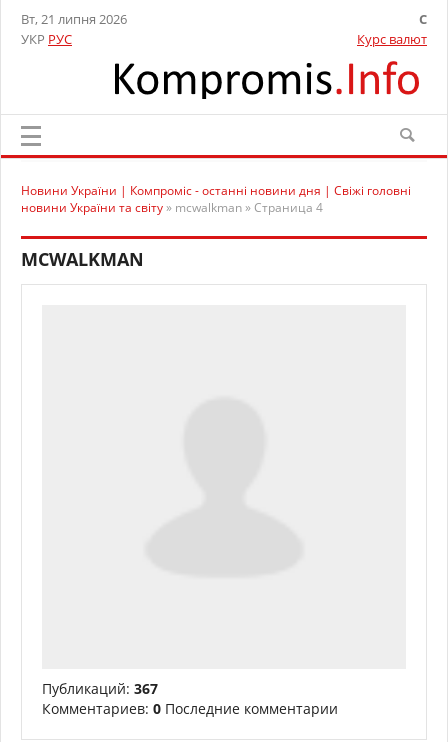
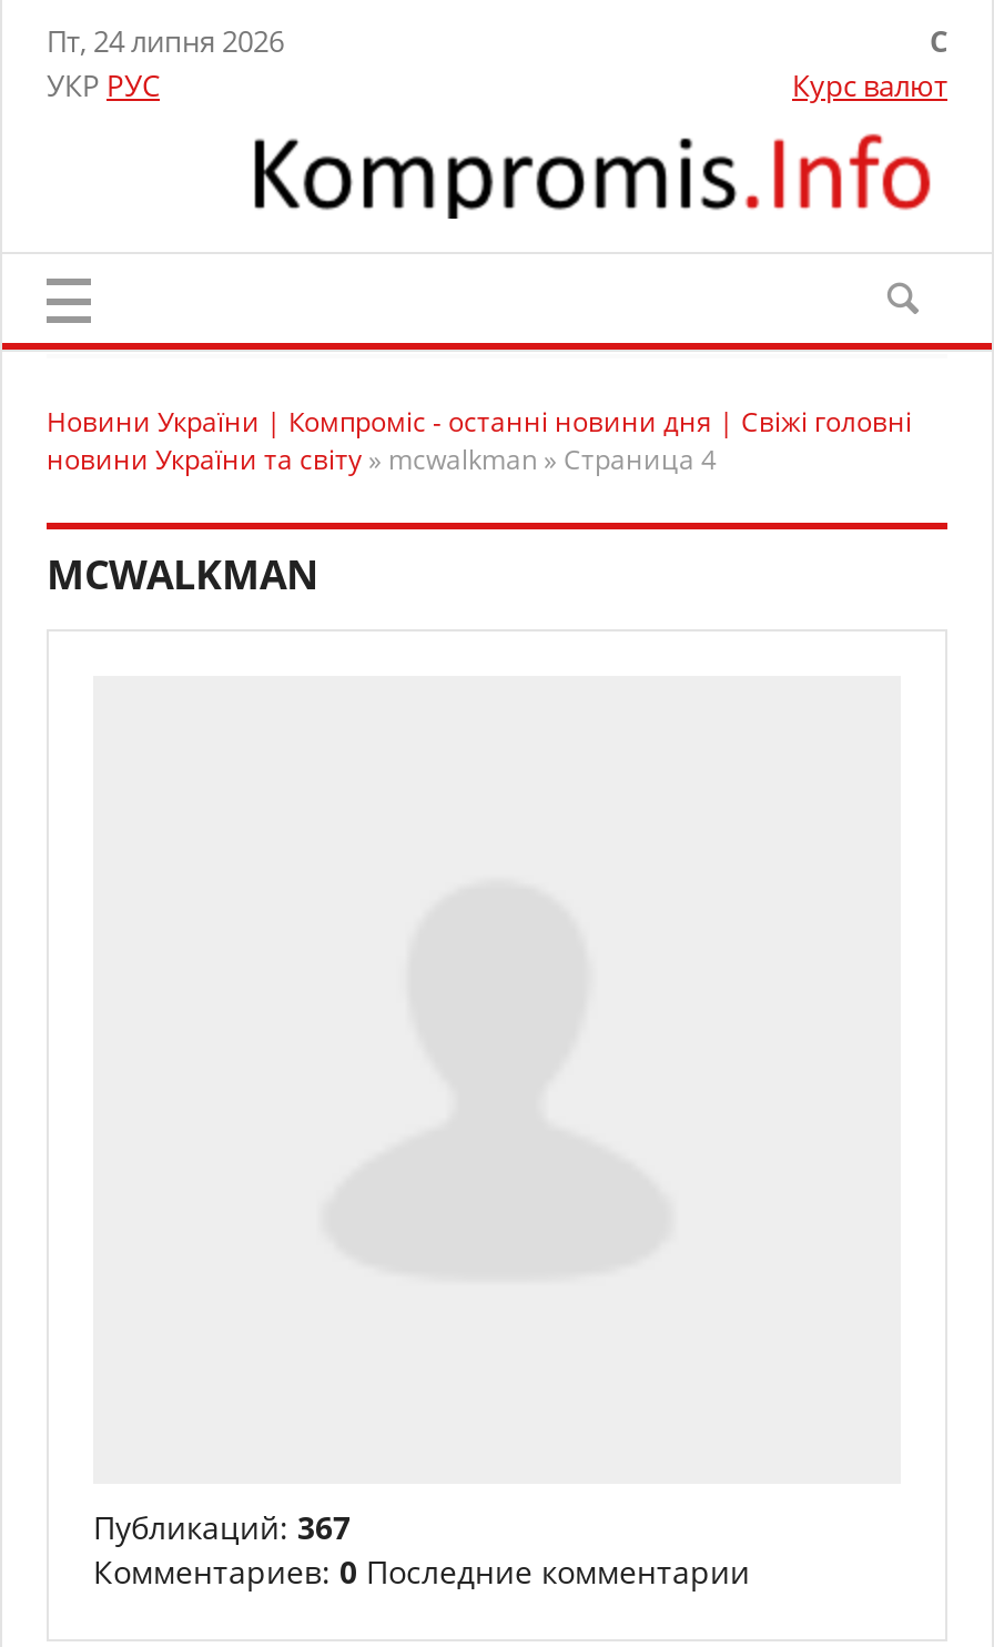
- Вт, 21 липня 2026
+ Пт, 24 липня 2026
